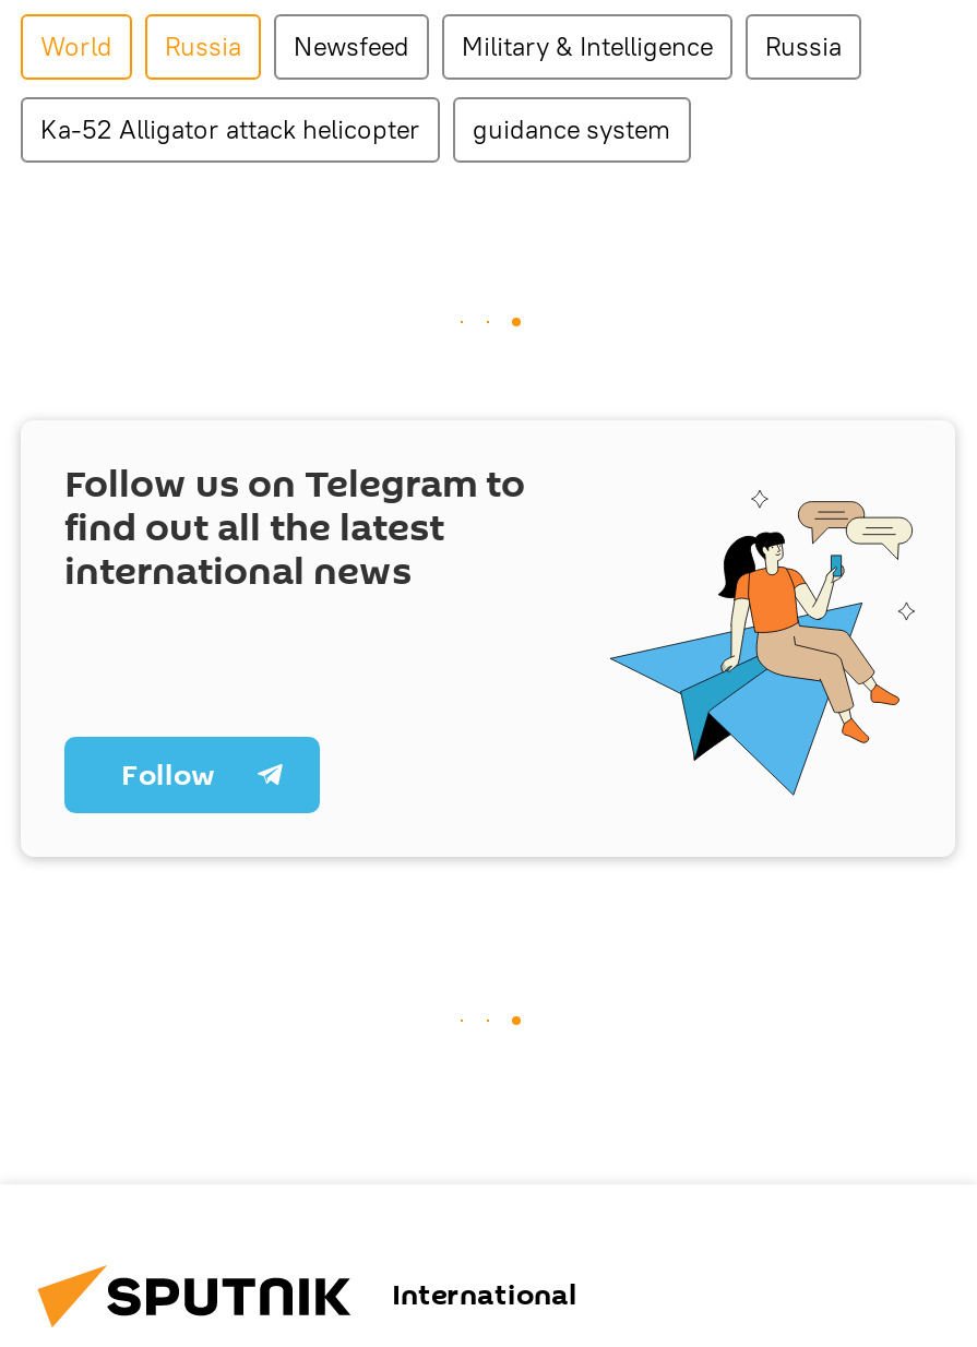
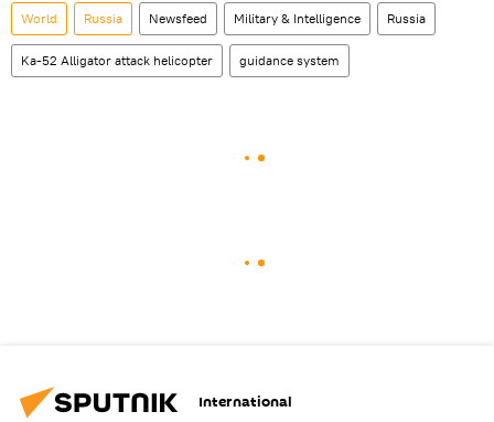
- [image]
- Follow us on Telegram to
- find out all the latest
- international news

- Follow
